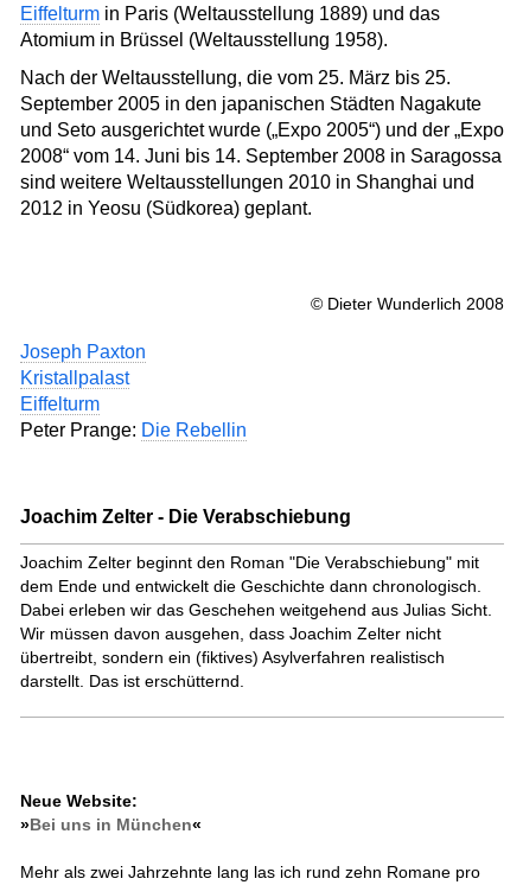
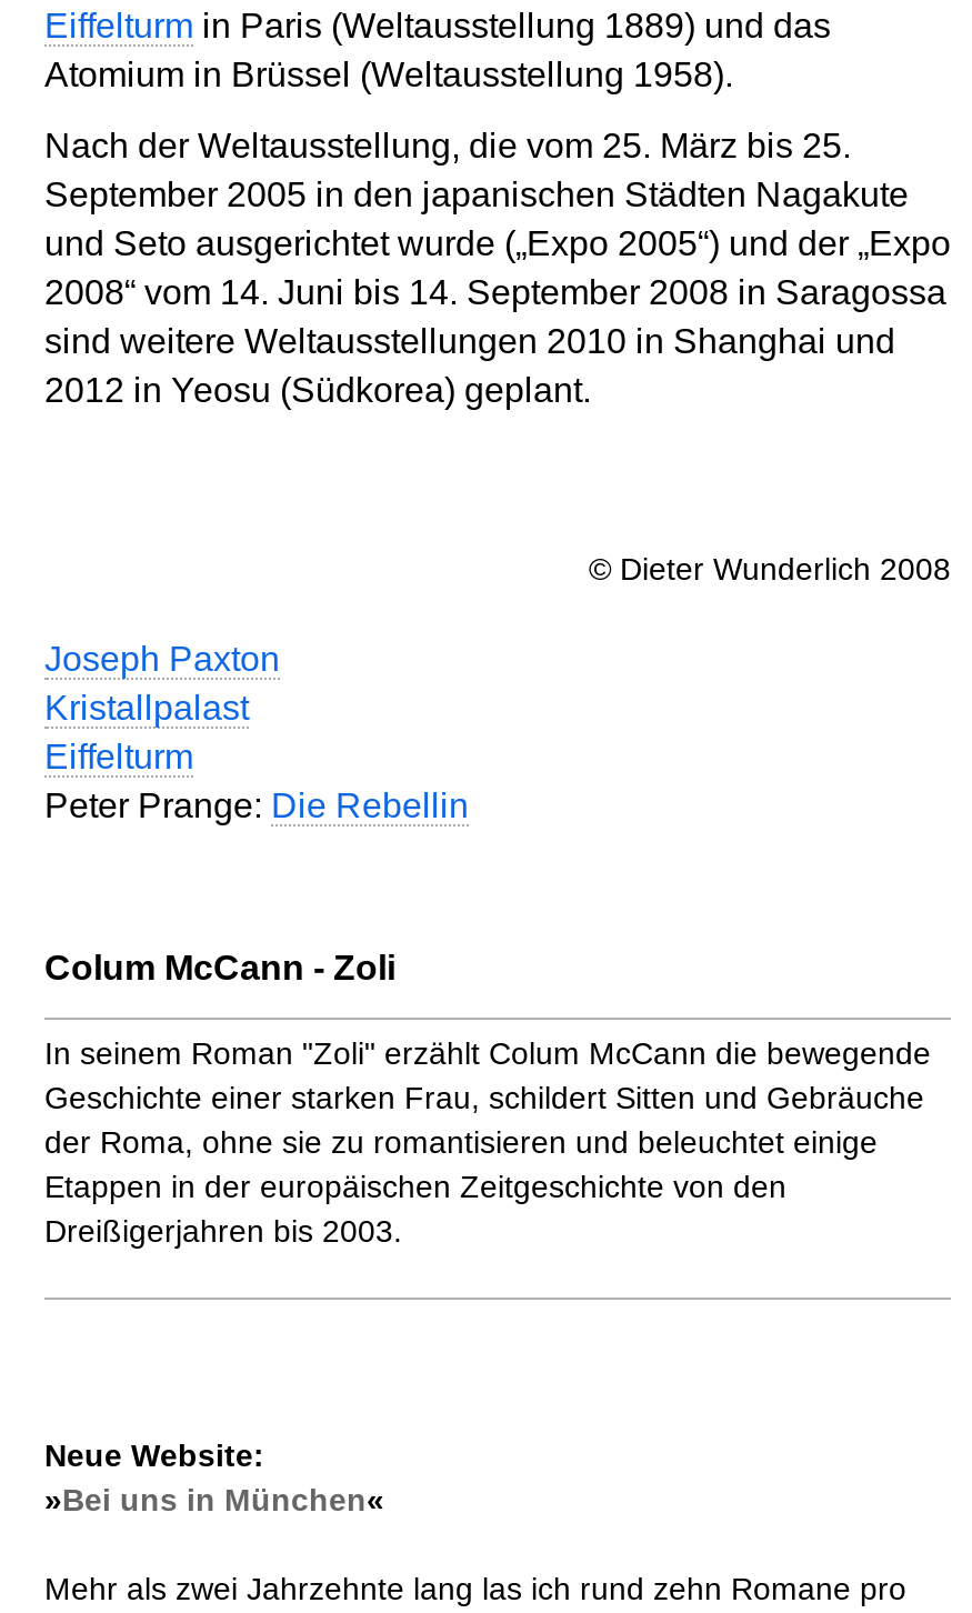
- Joachim Zelter - Die Verabschiebung
+ Colum McCann - Zoli

- Joachim Zelter beginnt den Roman "Die Verabschiebung" mit
- dem Ende und entwickelt die Geschichte dann chronologisch.
- Dabei erleben wir das Geschehen weitgehend aus Julias Sicht.
- Wir müssen davon ausgehen, dass Joachim Zelter nicht
- übertreibt, sondern ein (fiktives) Asylverfahren realistisch
- darstellt. Das ist erschütternd.
+ In seinem Roman "Zoli" erzählt Colum McCann die bewegende
+ Geschichte einer starken Frau, schildert Sitten und Gebräuche
+ der Roma, ohne sie zu romantisieren und beleuchtet einige
+ Etappen in der europäischen Zeitgeschichte von den
+ Dreißigerjahren bis 2003.
